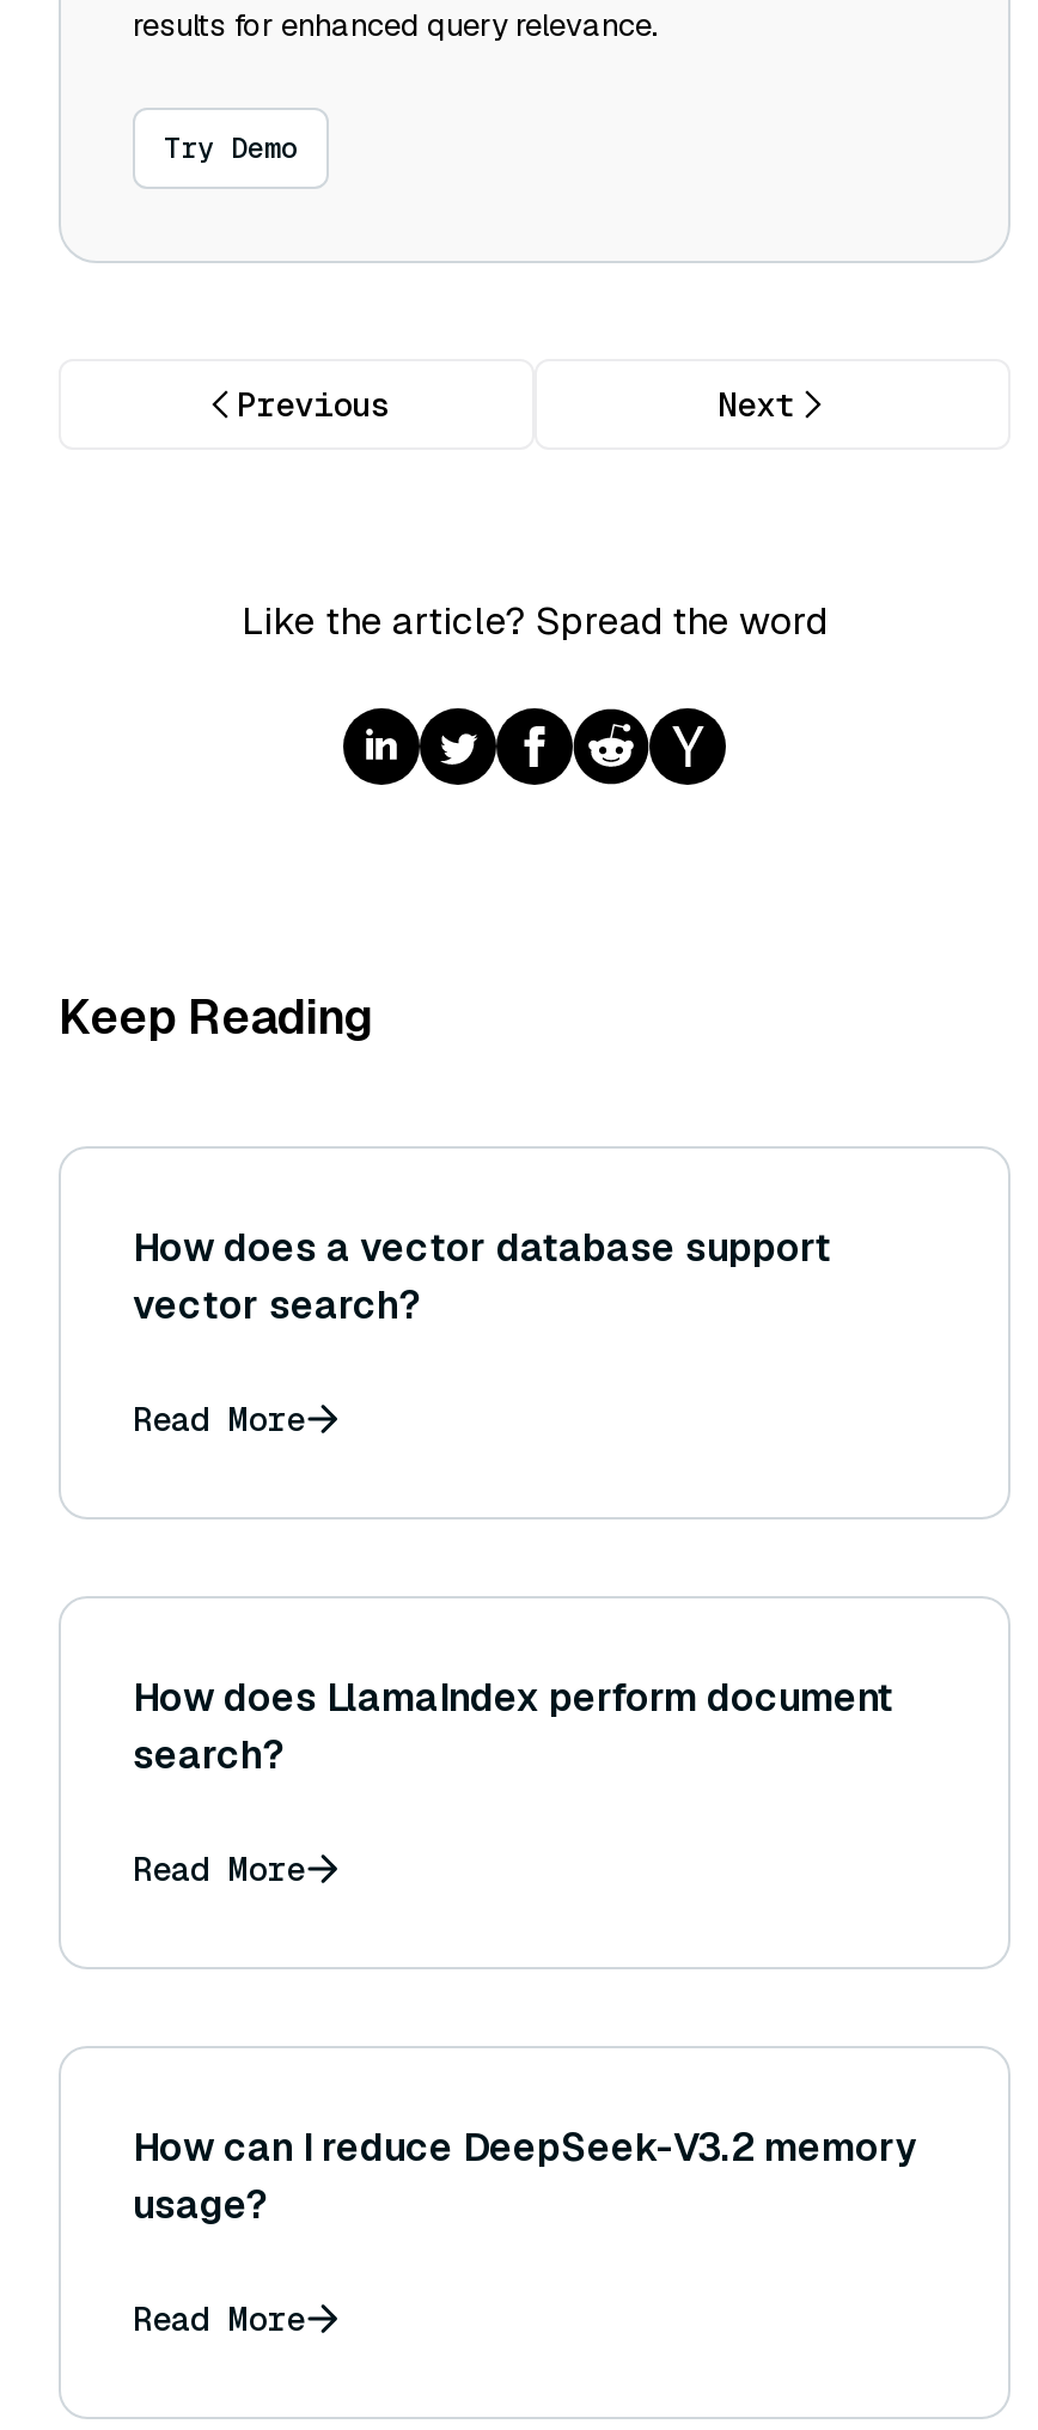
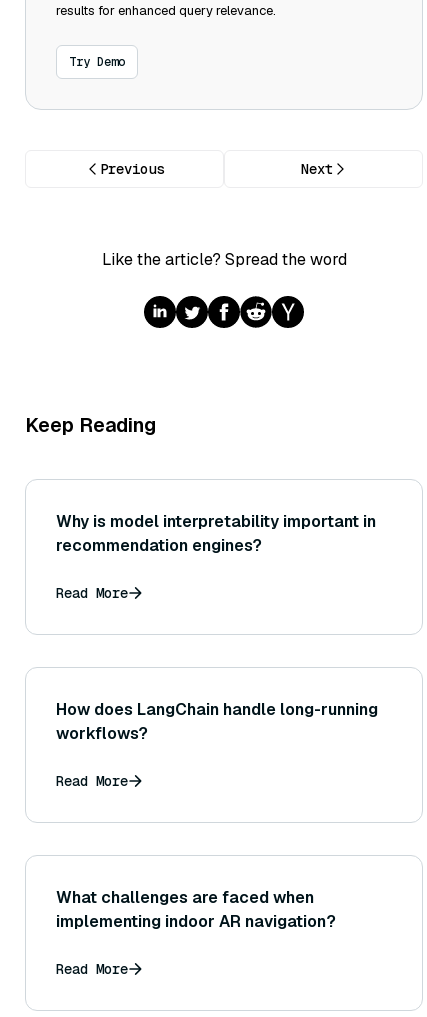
- How does a vector database support
- vector search?
+ Why is model interpretability important in
+ recommendation engines?

- How does LlamaIndex perform document
- search?
+ How does LangChain handle long-running
+ workflows?

- How can I reduce DeepSeek-V3.2 memory
- usage?
+ What challenges are faced when
+ implementing indoor AR navigation?
